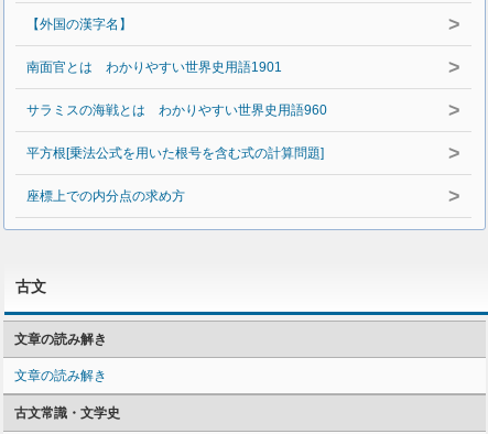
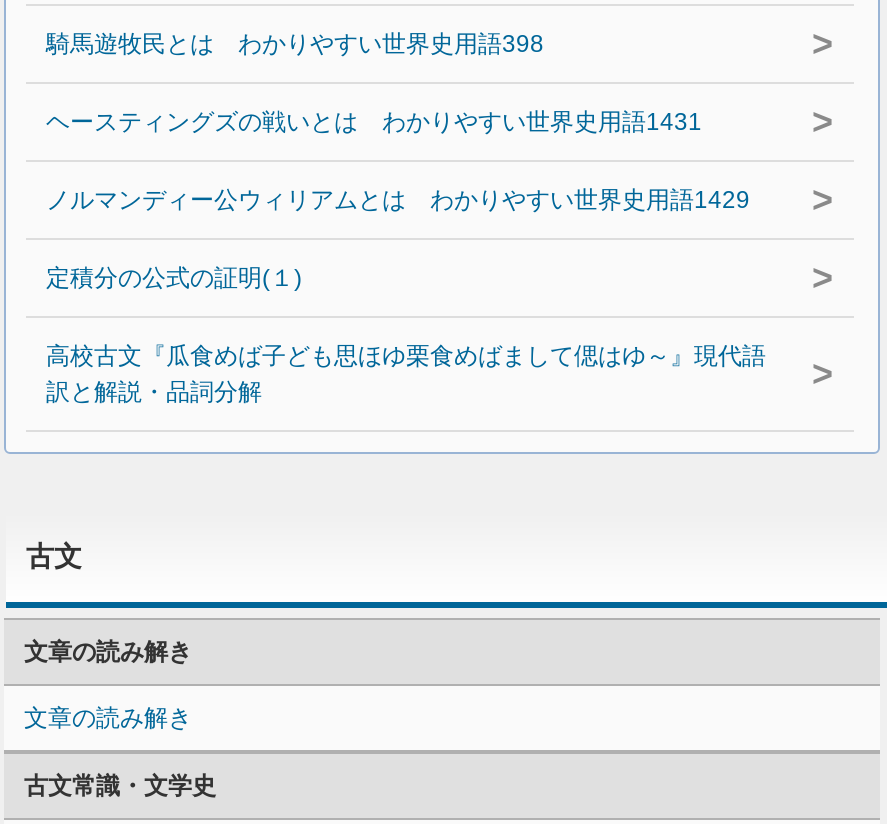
- 【外国の漢字名】
+ 騎馬遊牧民とは わかりやすい世界史用語398

- 南面官とは わかりやすい世界史用語1901
+ ヘースティングズの戦いとは わかりやすい世界史用語1431

- サラミスの海戦とは わかりやすい世界史用語960
+ ノルマンディー公ウィリアムとは わかりやすい世界史用語1429

- 平方根[乗法公式を用いた根号を含む式の計算問題]
+ 定積分の公式の証明(１)

- 座標上での内分点の求め方
+ 高校古文『瓜食めば子ども思ほゆ栗食めばまして偲はゆ～』現代語
+ 訳と解説・品詞分解
